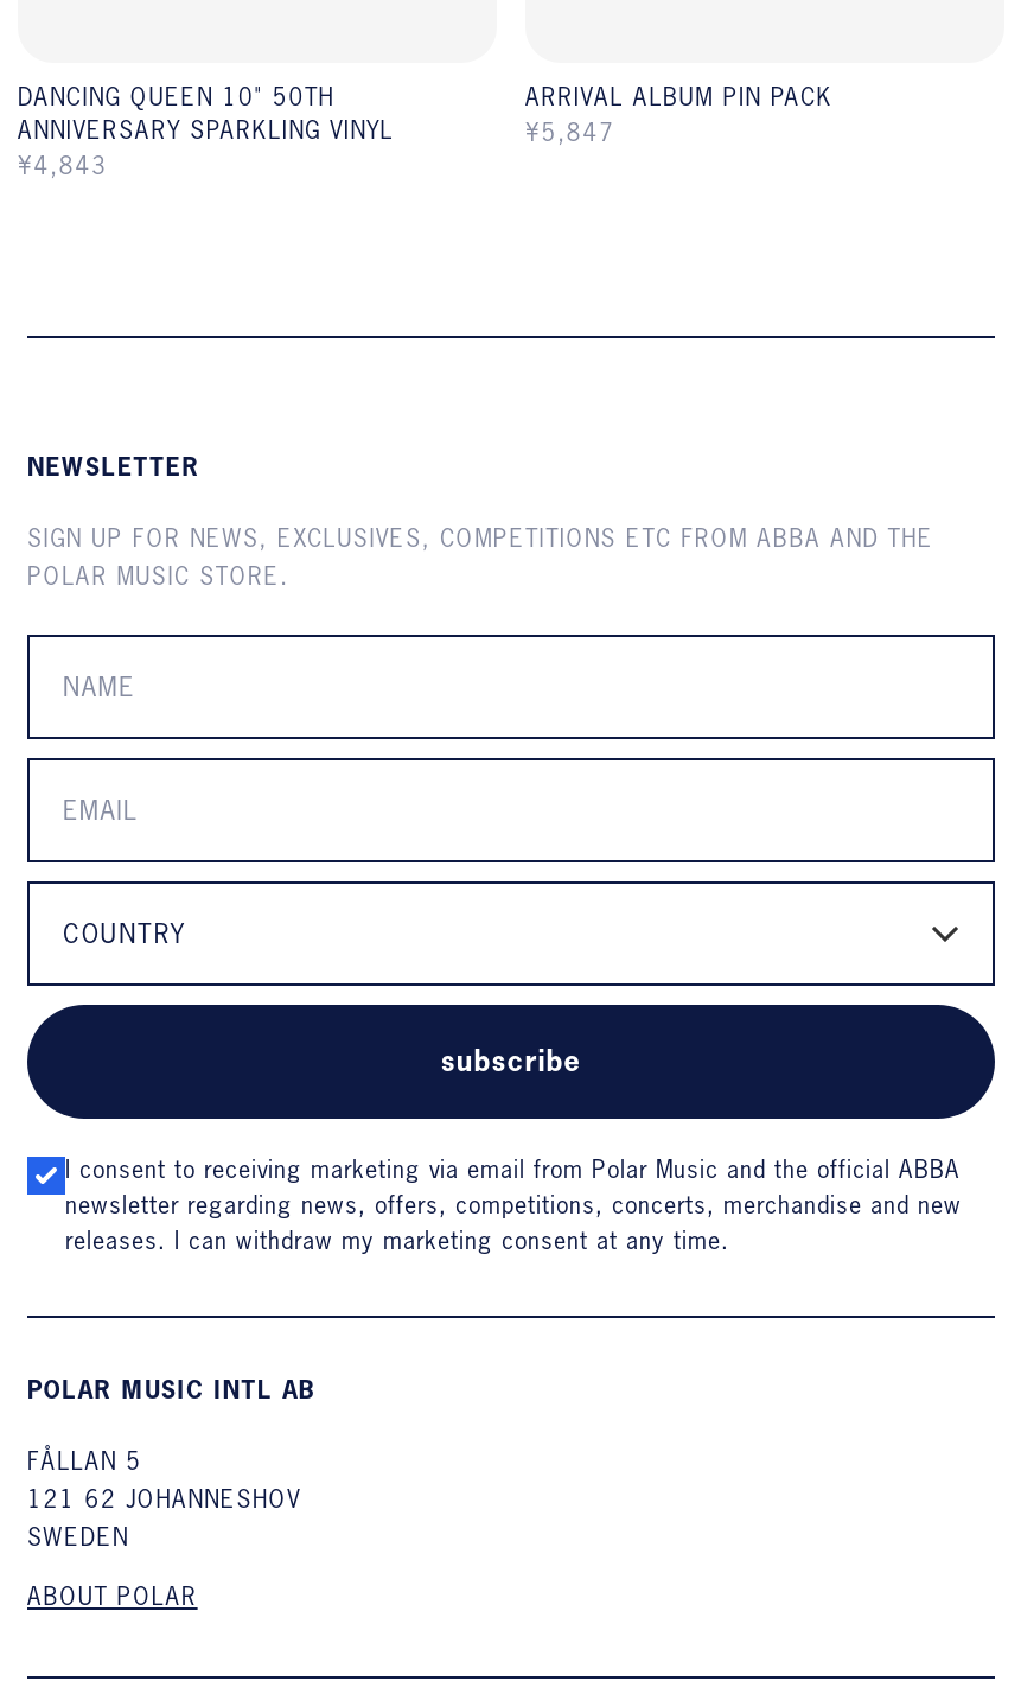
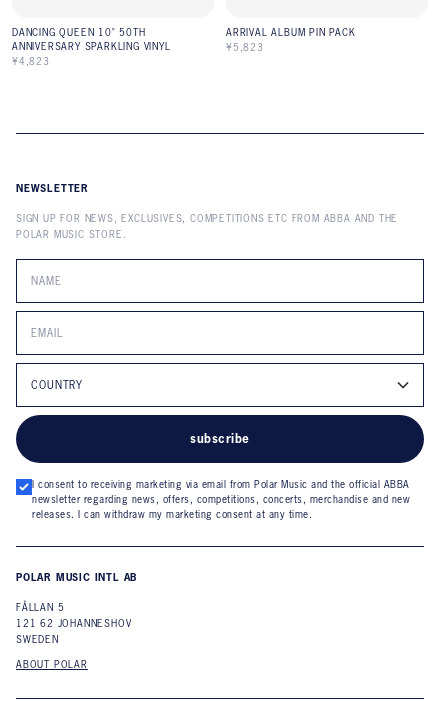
- ¥5,847
+ ¥5,823

- ¥4,843
+ ¥4,823
